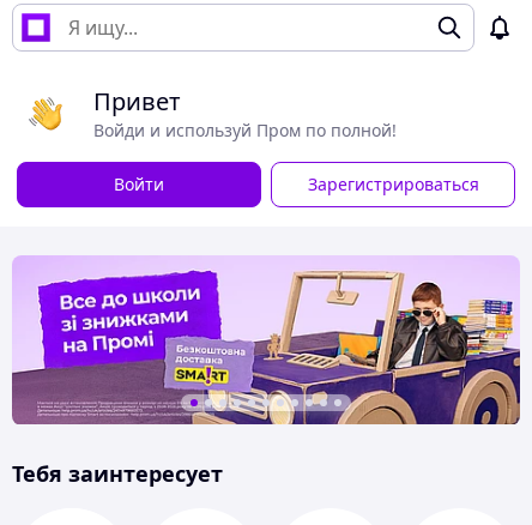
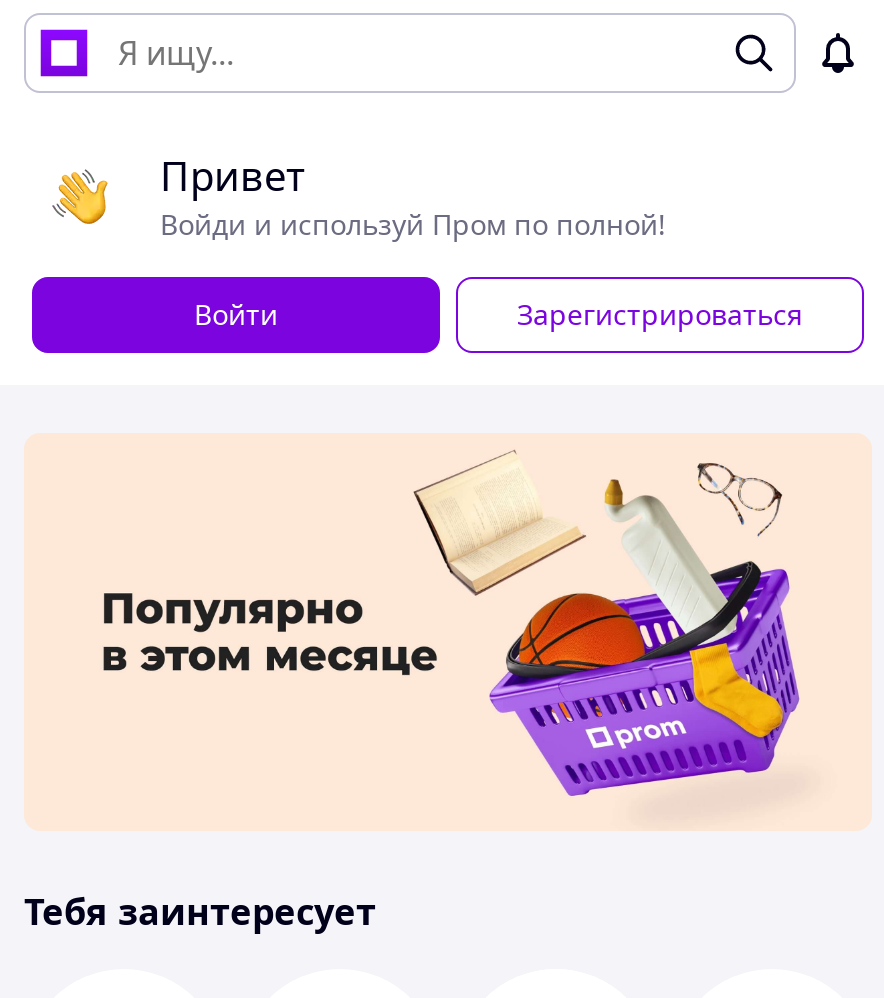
- [image]
+ [image]
